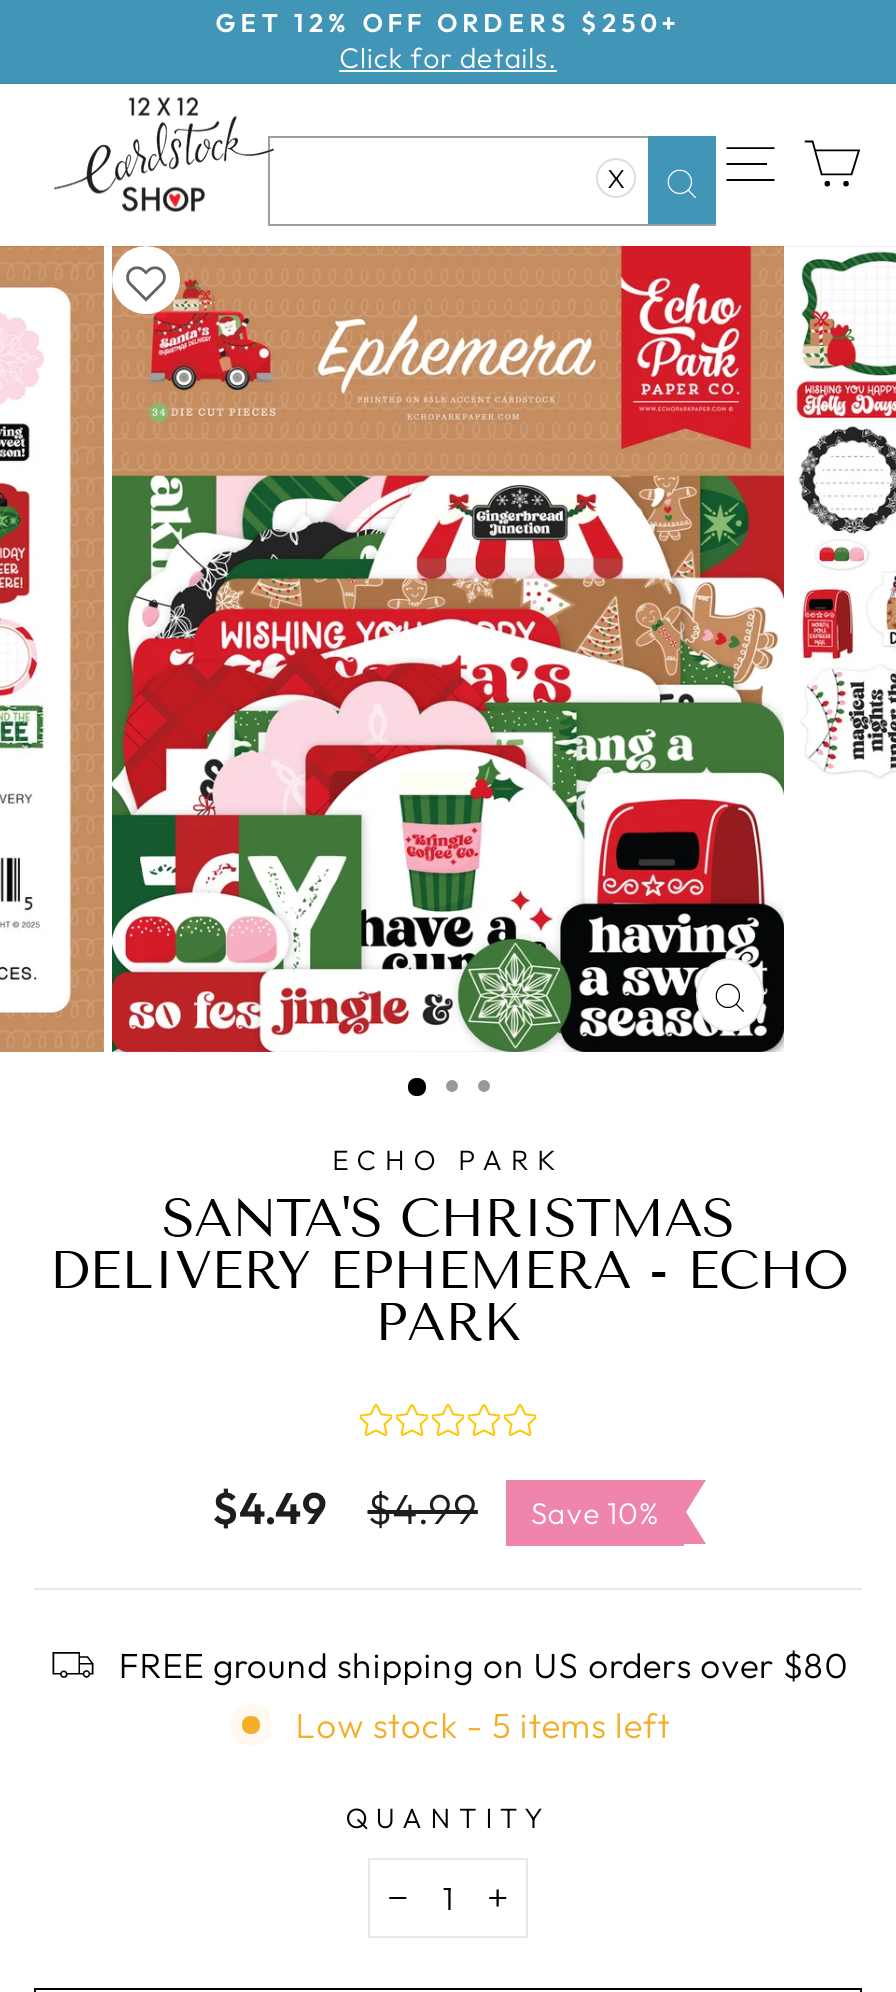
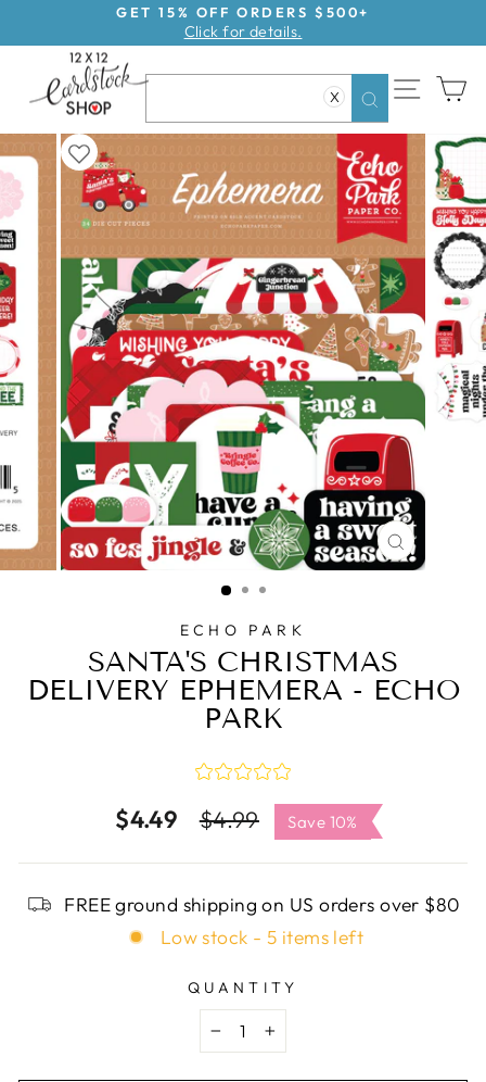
- GET 12% OFF ORDERS $250+
+ GET 15% OFF ORDERS $500+
